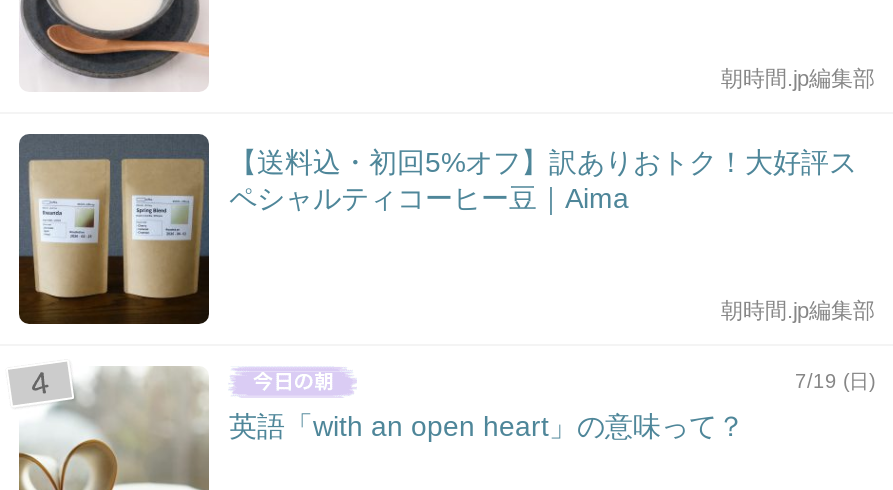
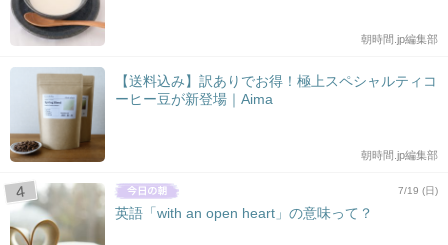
- [image]
- 【送料込・初回5%オフ】訳ありおトク！大好評ス
- ペシャルティコーヒー豆｜Aima
+ [image]
+ 【送料込み】訳ありでお得！極上スペシャルティコ
+ ーヒー豆が新登場｜Aima
